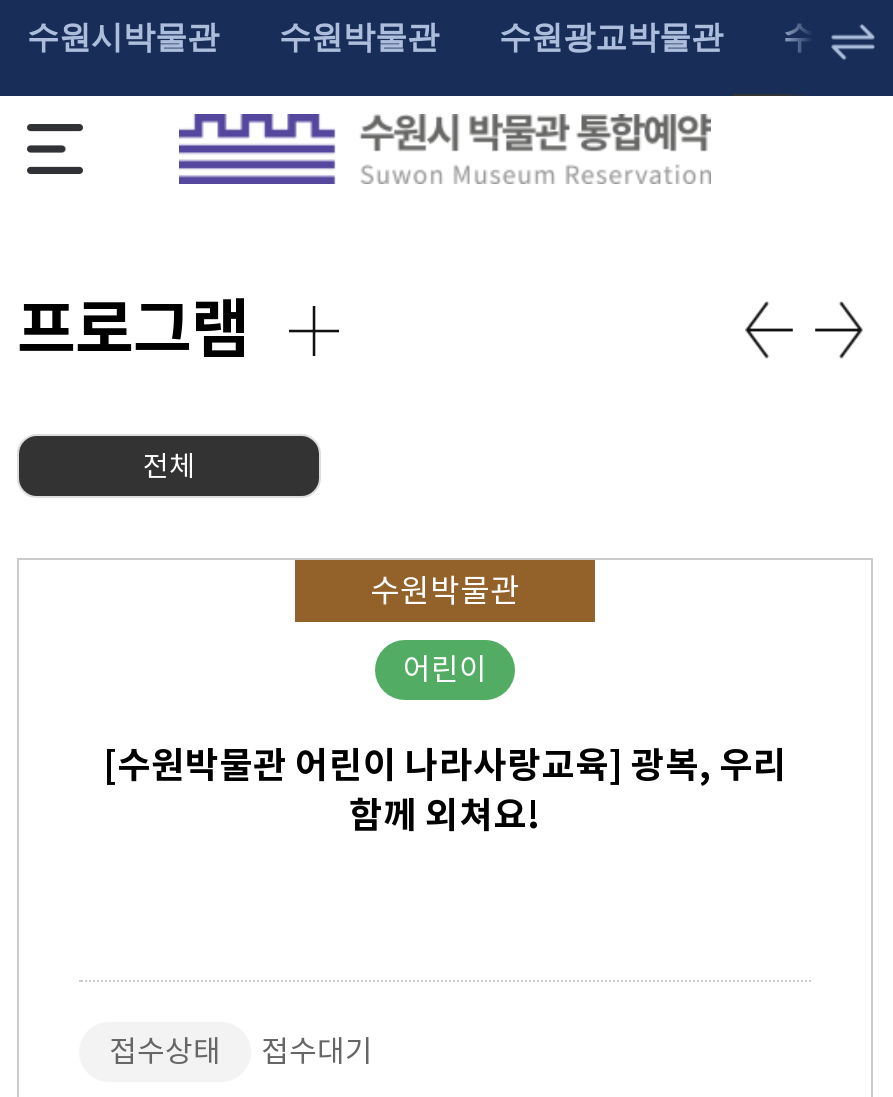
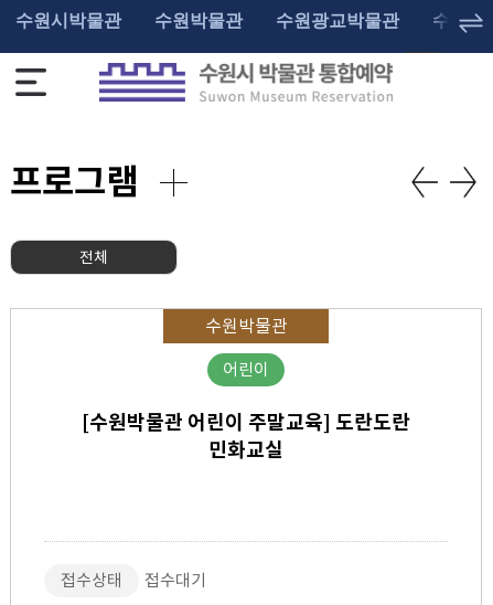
- [수원박물관 어린이 나라사랑교육] 광복, 우리
- 함께 외쳐요!
+ [수원박물관 어린이 주말교육] 도란도란
+ 민화교실
